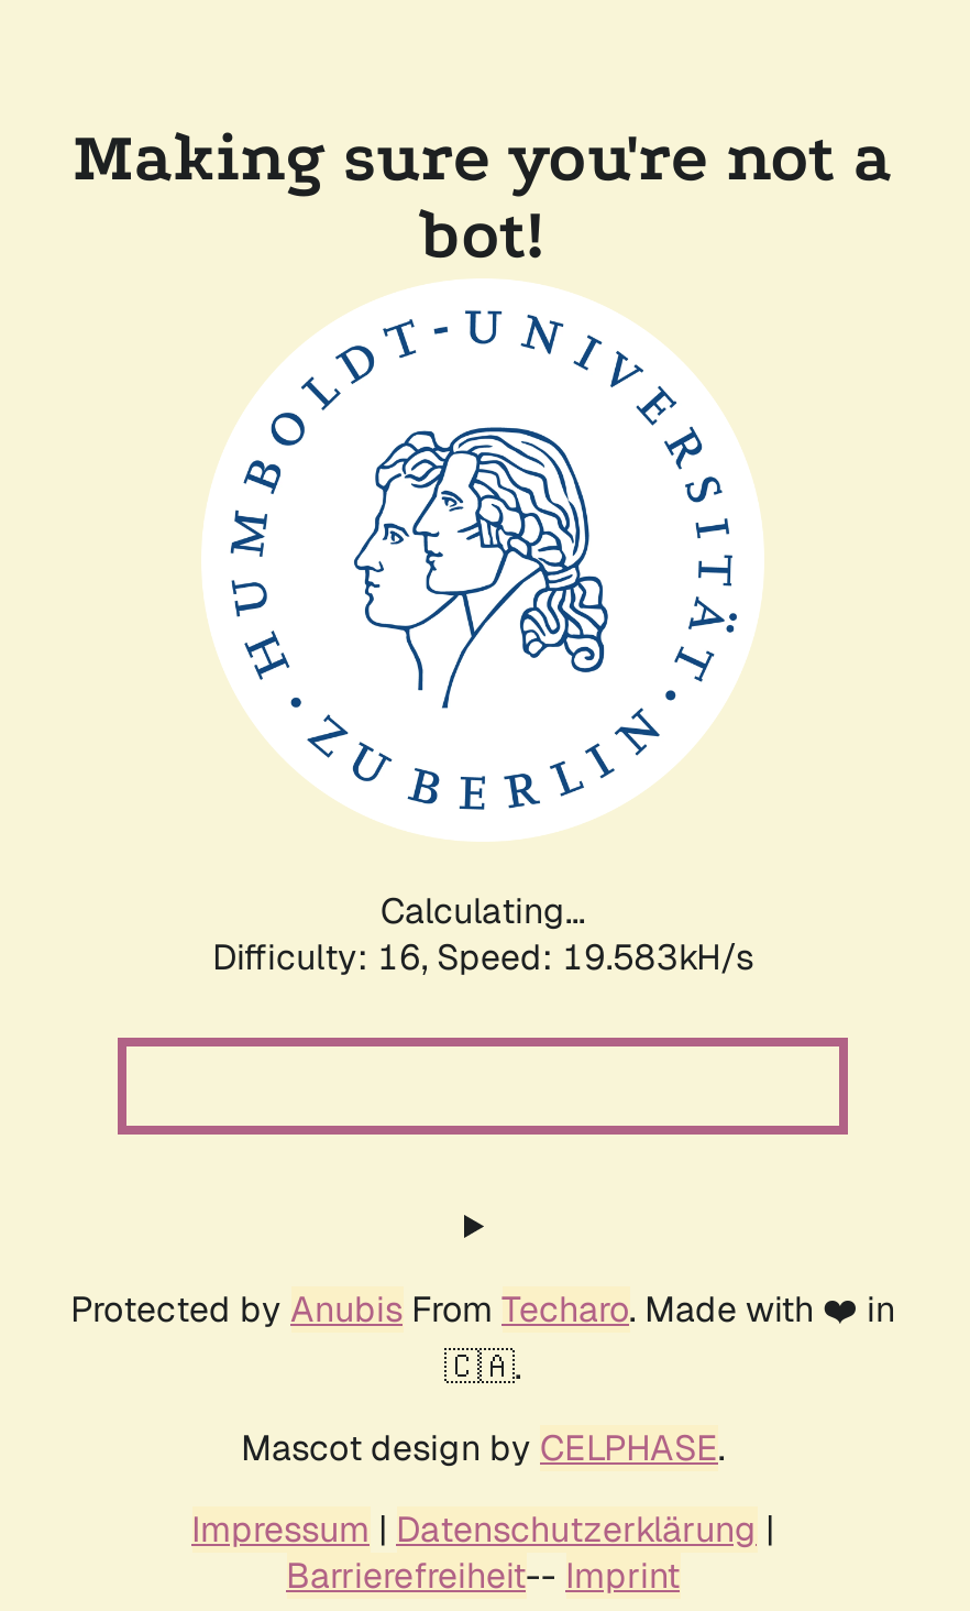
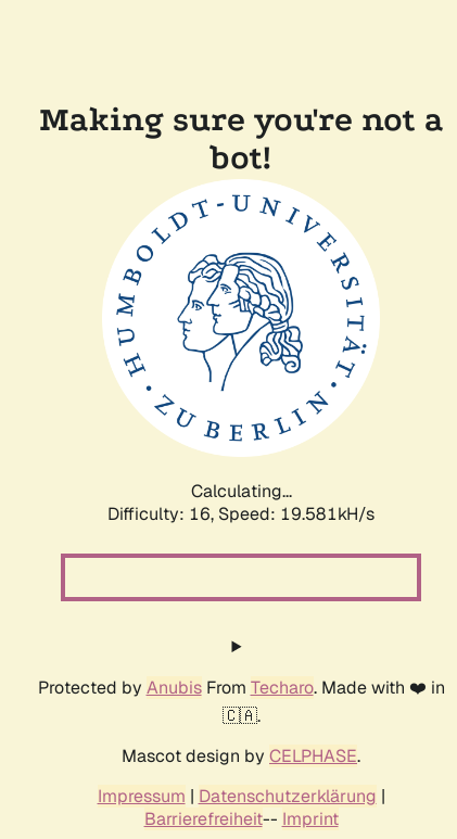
- Difficulty: 16, Speed: 19.583kH/s
+ Difficulty: 16, Speed: 19.581kH/s
